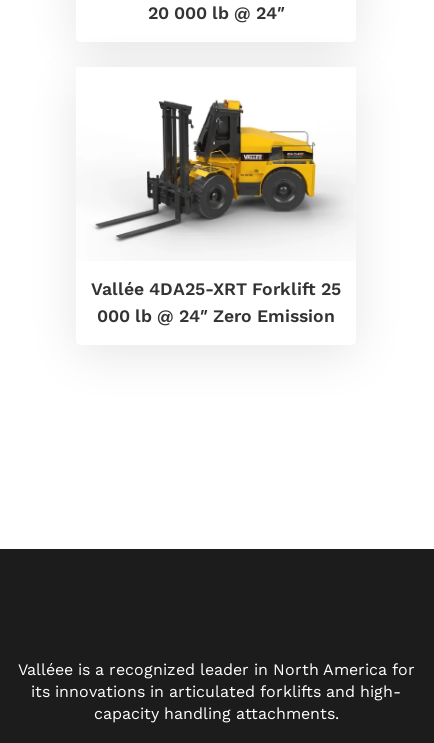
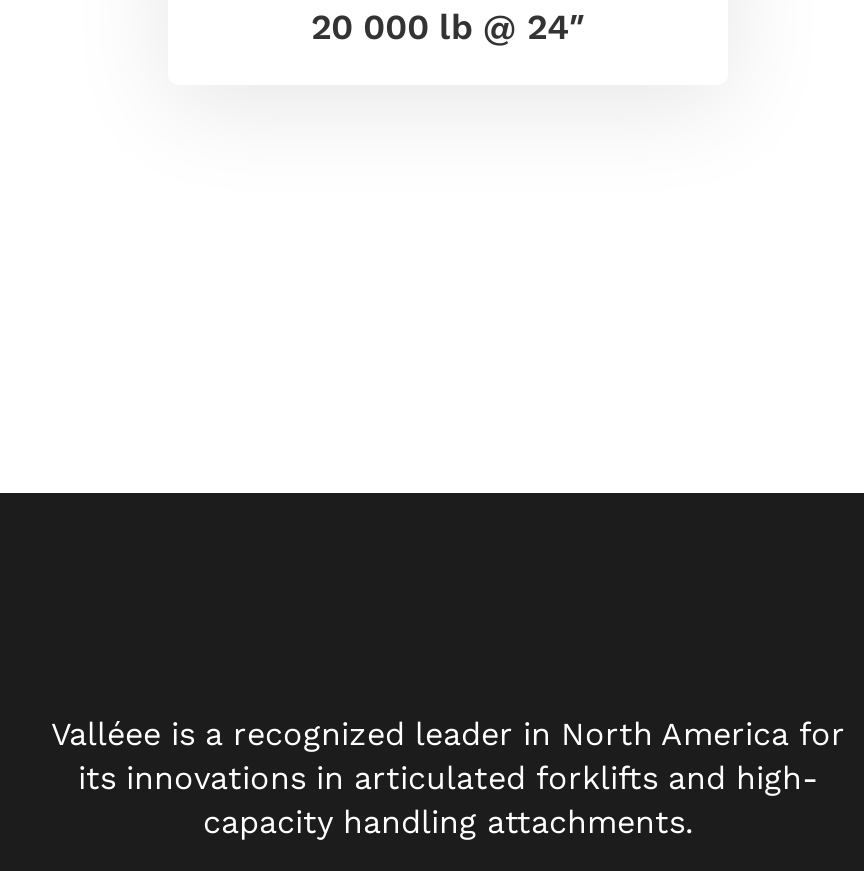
- [image]
- Vallée 4DA25-XRT Forklift 25
- 000 lb @ 24″ Zero Emission
